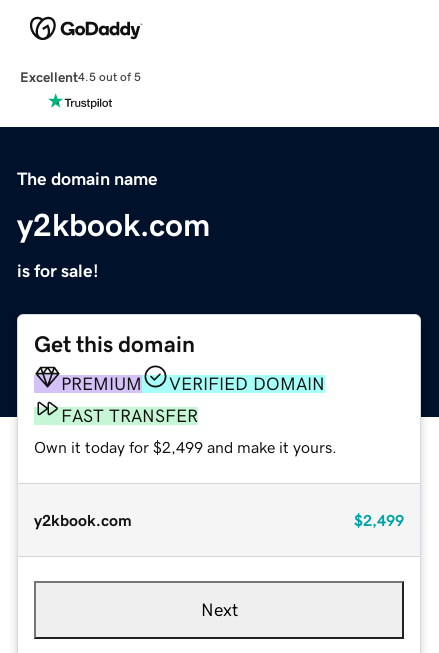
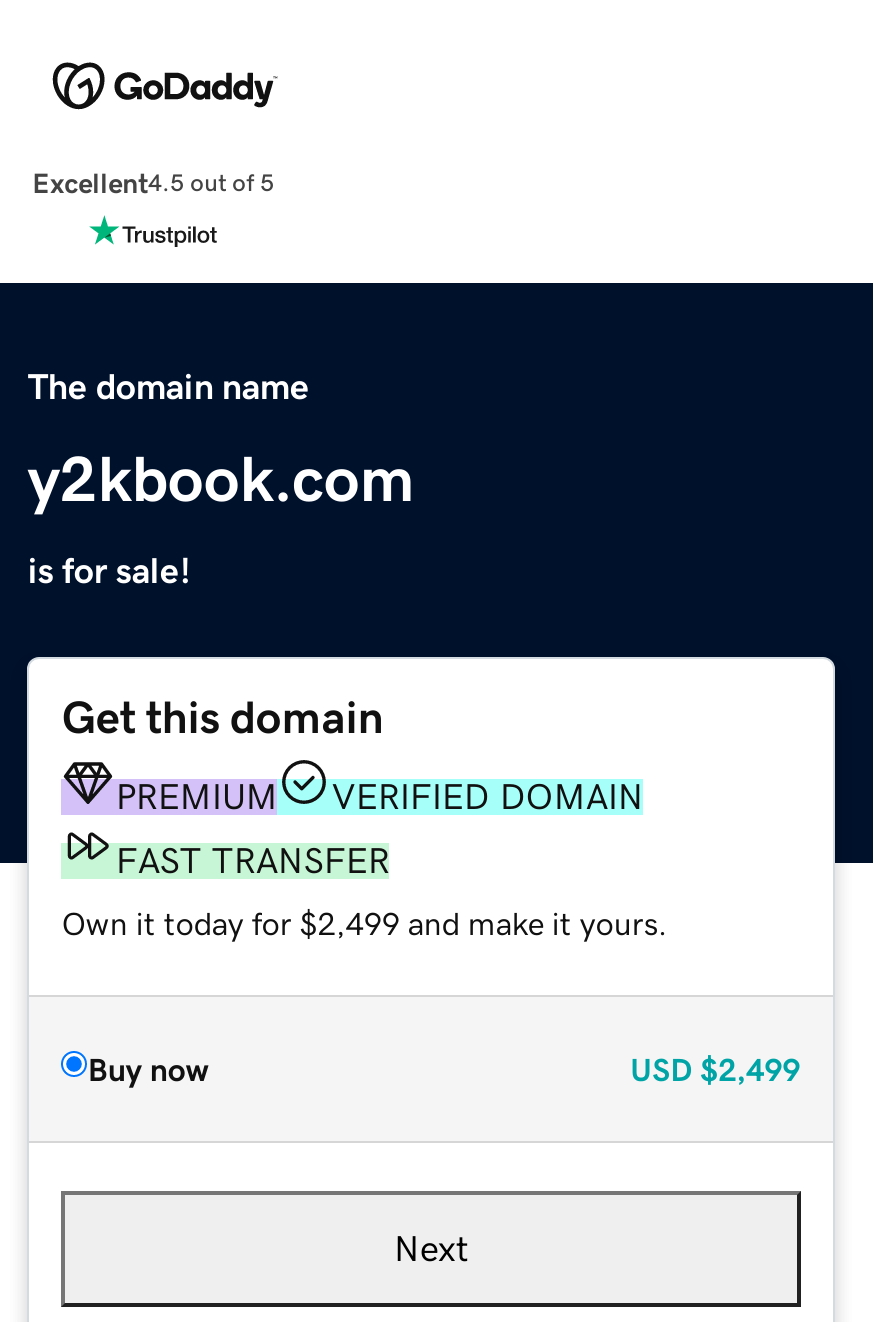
- y2kbook.com
- $2,499
+ Buy now
+ USD $2,499
